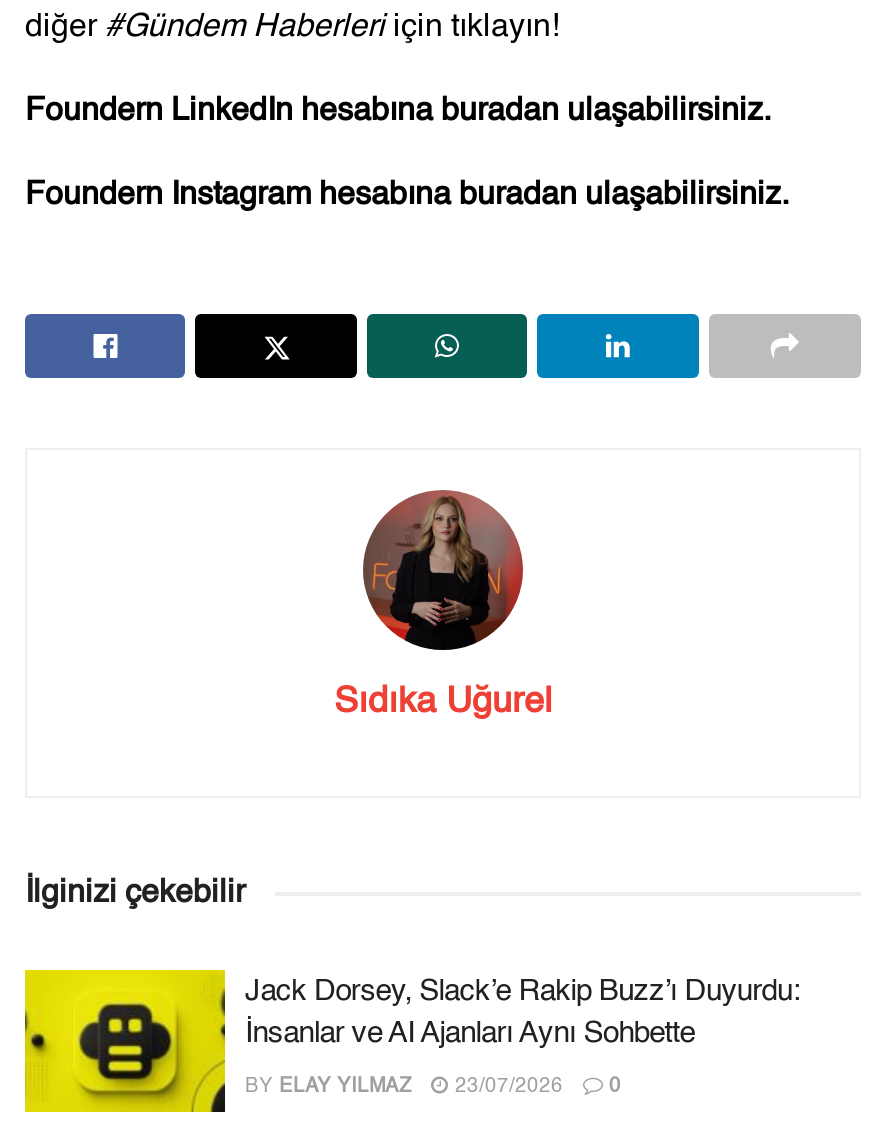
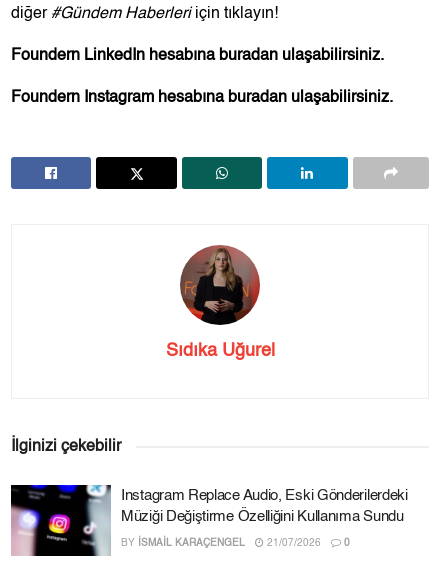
- [image]
- Jack Dorsey, Slack’e Rakip Buzz’ı Duyurdu:
- İnsanlar ve AI Ajanları Aynı Sohbette
+ [image]
+ Instagram Replace Audio, Eski Gönderilerdeki
+ Müziği Değiştirme Özelliğini Kullanıma Sundu

- BY ELAY YILMAZ
- 23/07/2026
+ BY İSMAIL KARAÇENGEL
+ 21/07/2026
